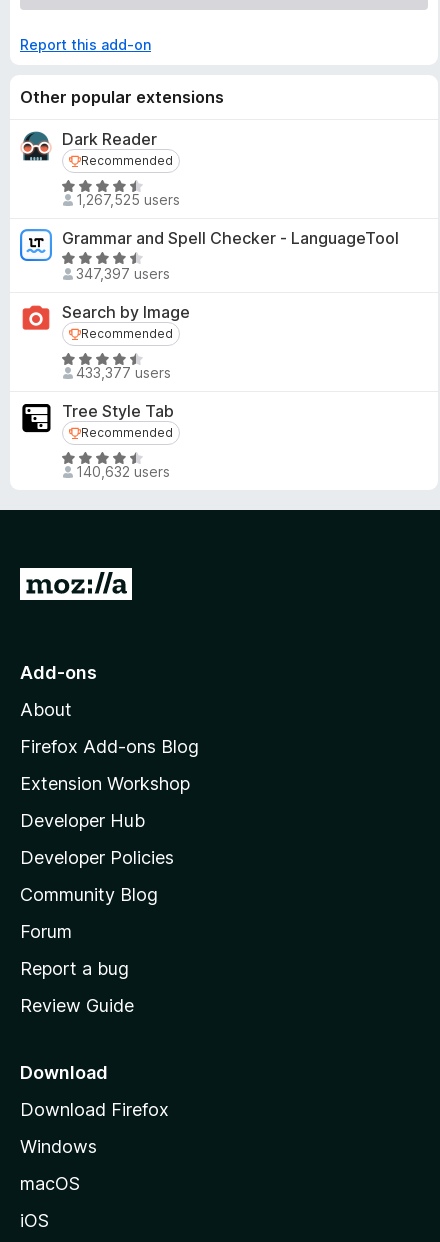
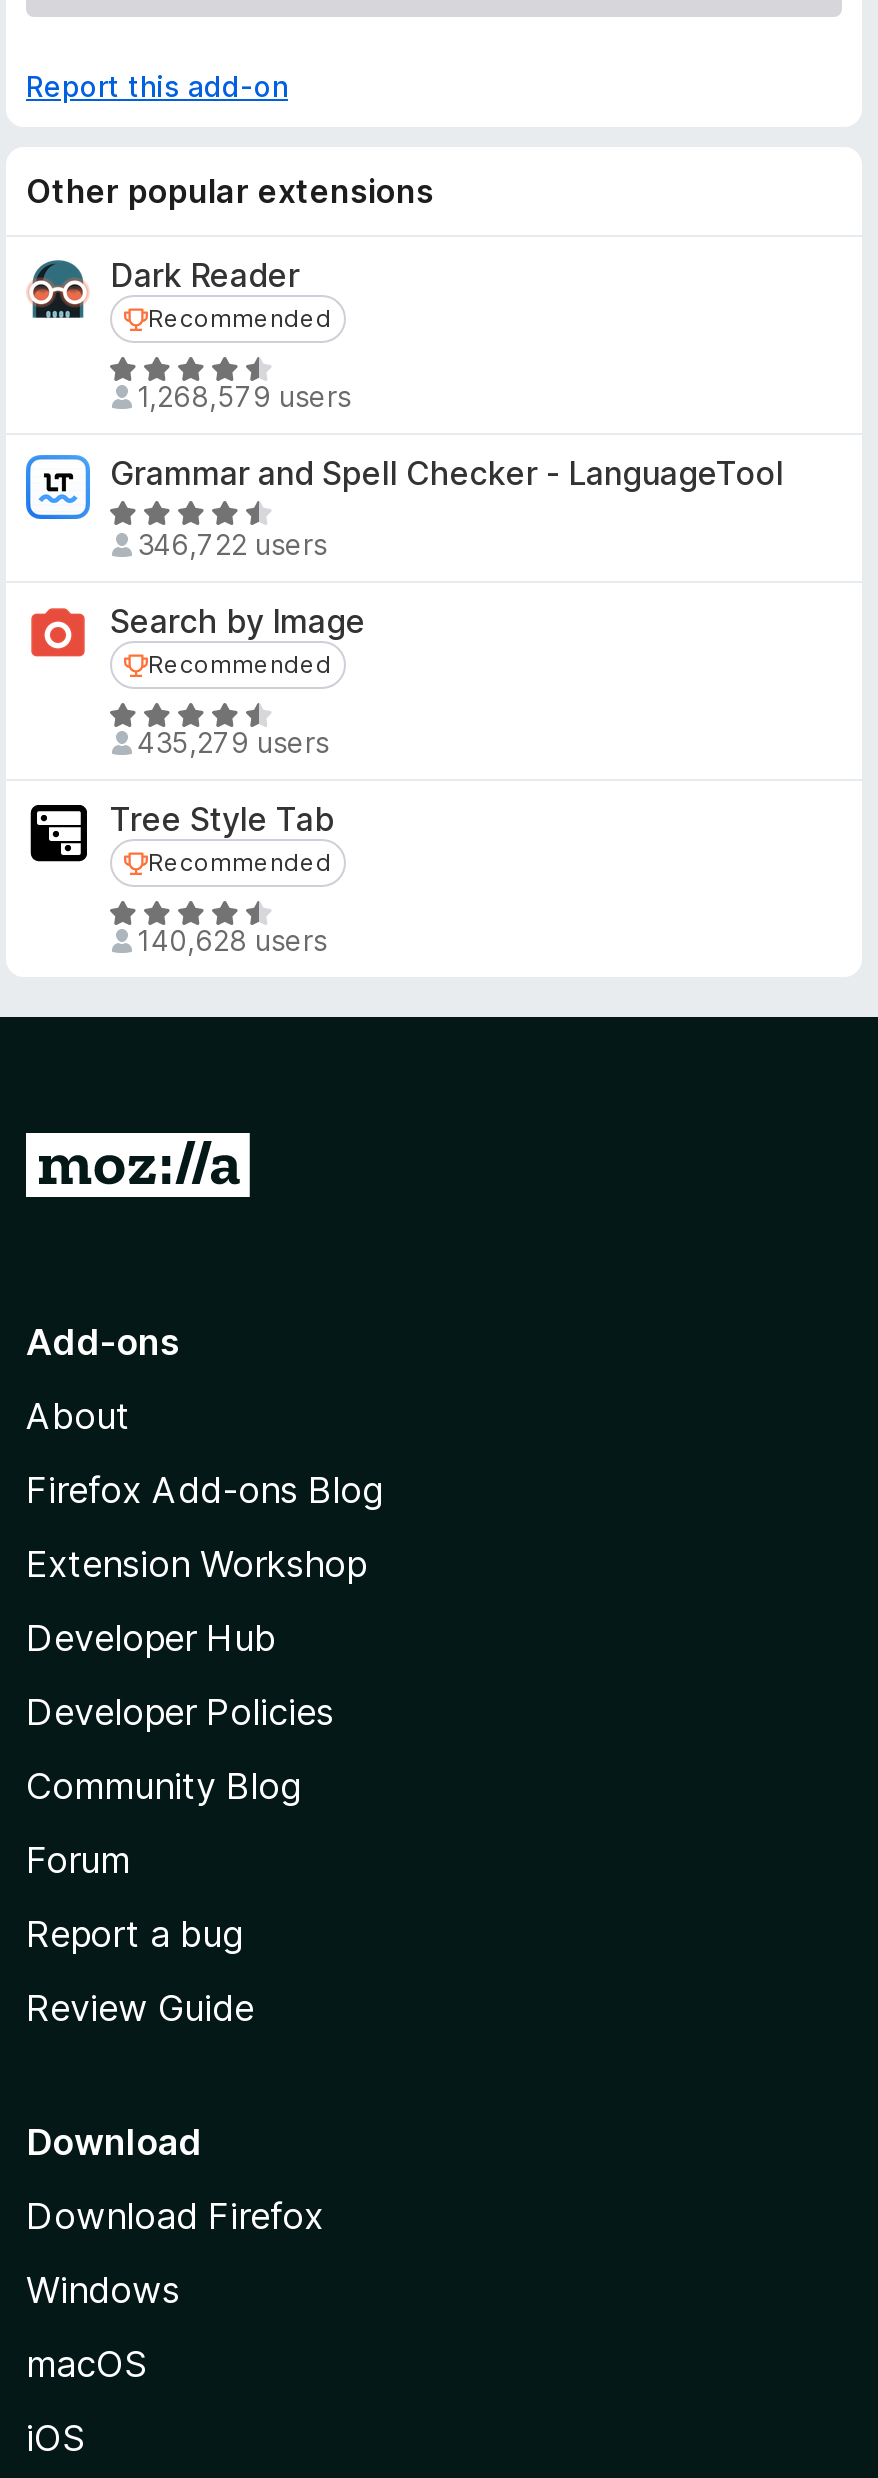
- 1,267,525 users
+ 1,268,579 users

- 347,397 users
+ 346,722 users

- 433,377 users
+ 435,279 users

- 140,632 users
+ 140,628 users
